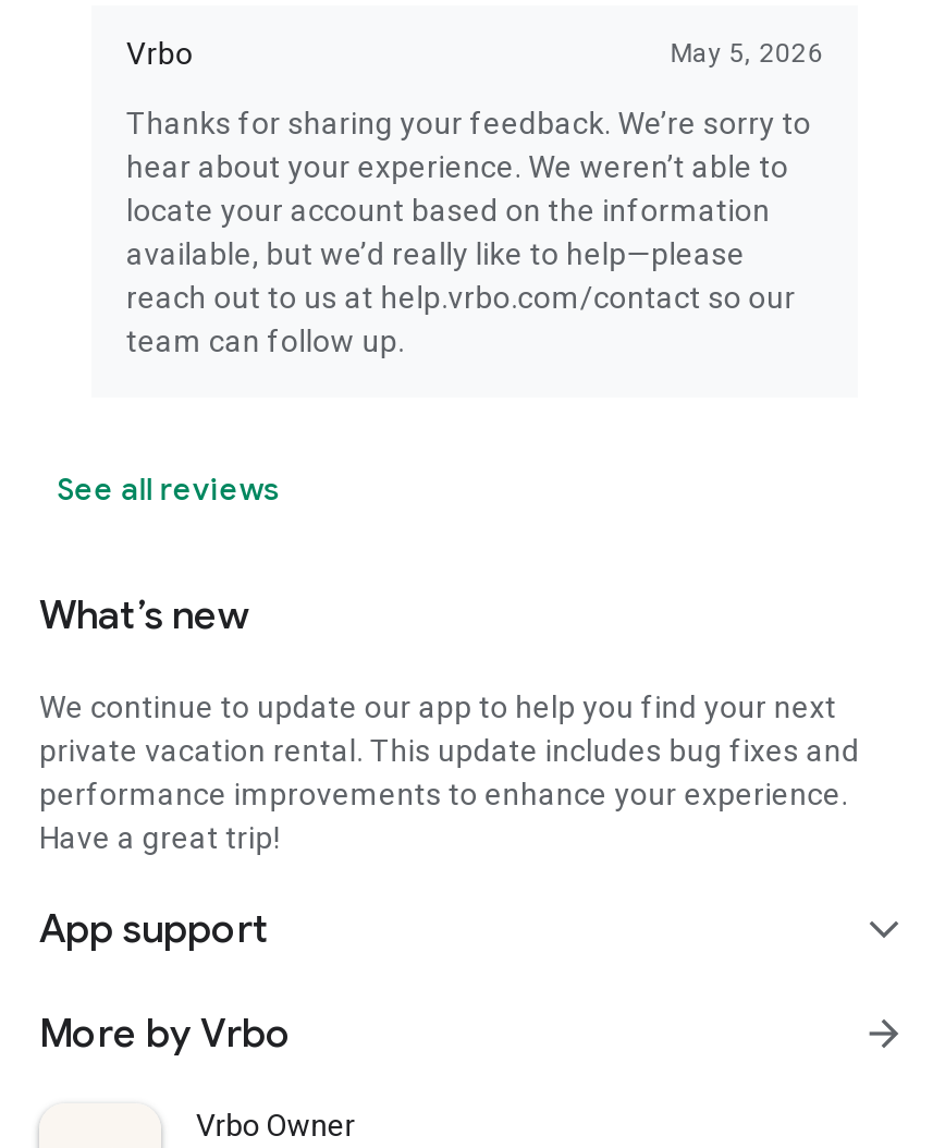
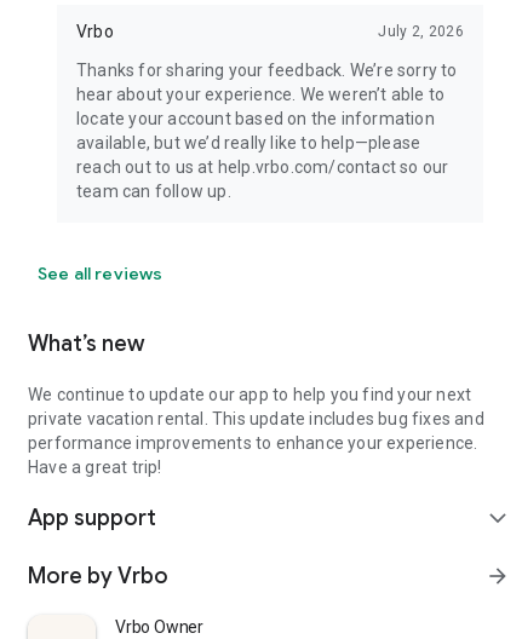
- May 5, 2026
+ July 2, 2026
